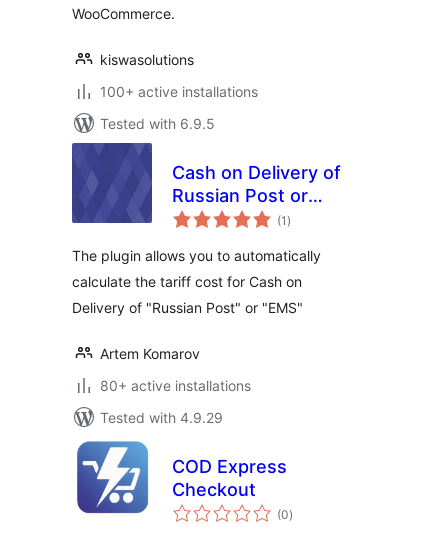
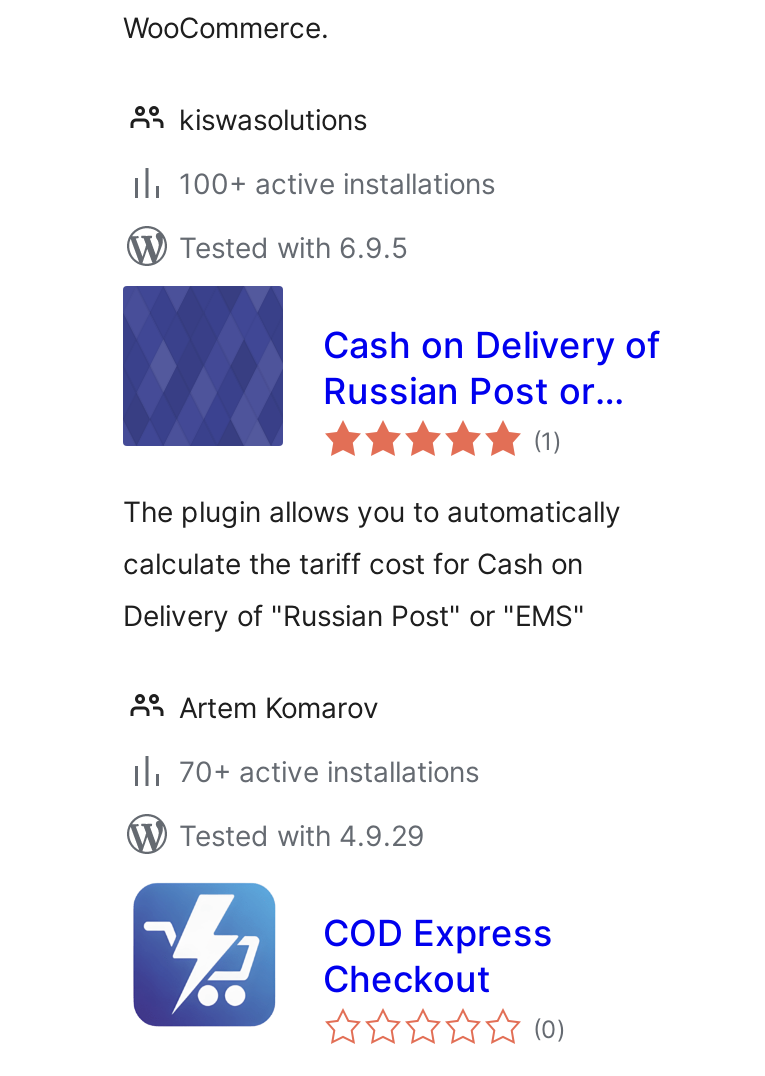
- 80+ active installations
+ 70+ active installations
